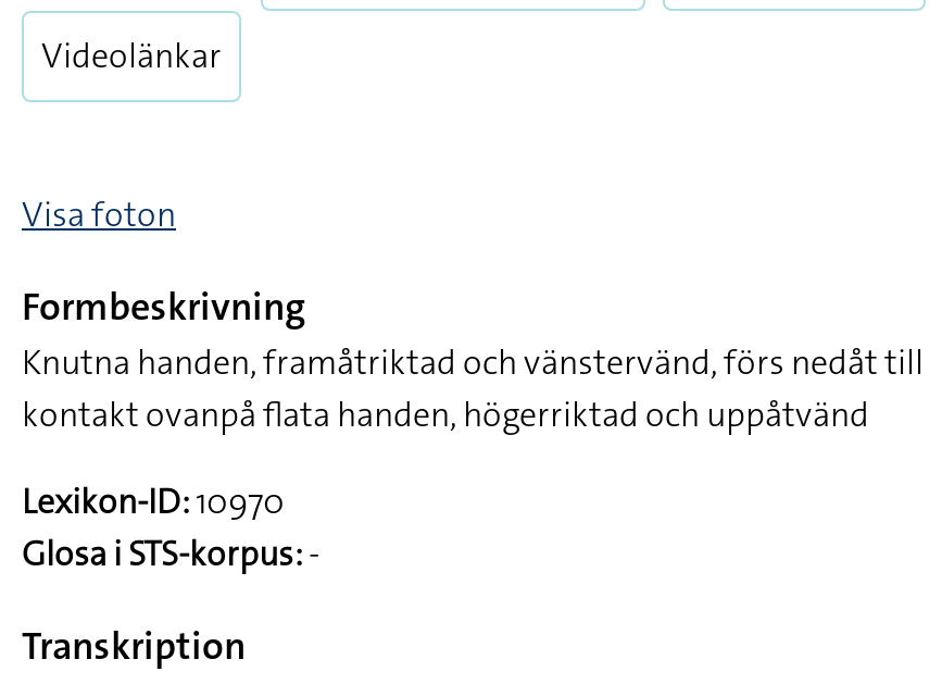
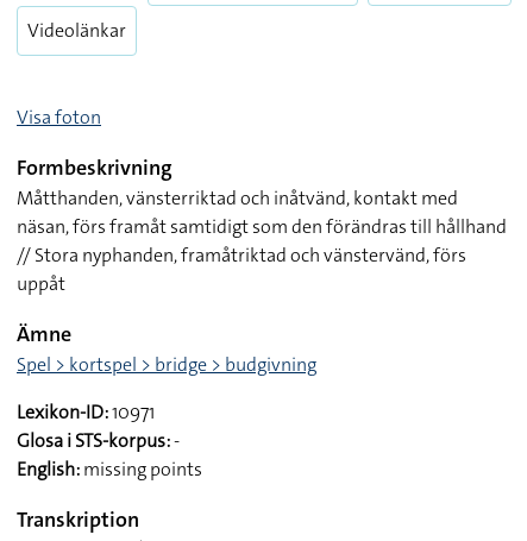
- Knutna handen, framåtriktad och vänstervänd, förs nedåt till
- kontakt ovanpå flata handen, högerriktad och uppåtvänd
- Lexikon-ID:10970
+ Måtthanden, vänsterriktad och inåtvänd, kontakt med
+ näsan, förs framåt samtidigt som den förändras till hållhand
+ // Stora nyphanden, framåtriktad och vänstervänd, förs
+ uppåt
+ Ämne
+ Spel > kortspel > bridge > budgivning
+ Lexikon-ID: 10971

+ English: missing points
